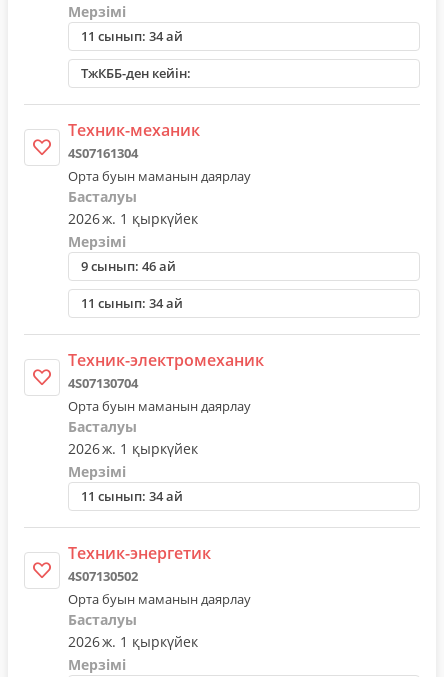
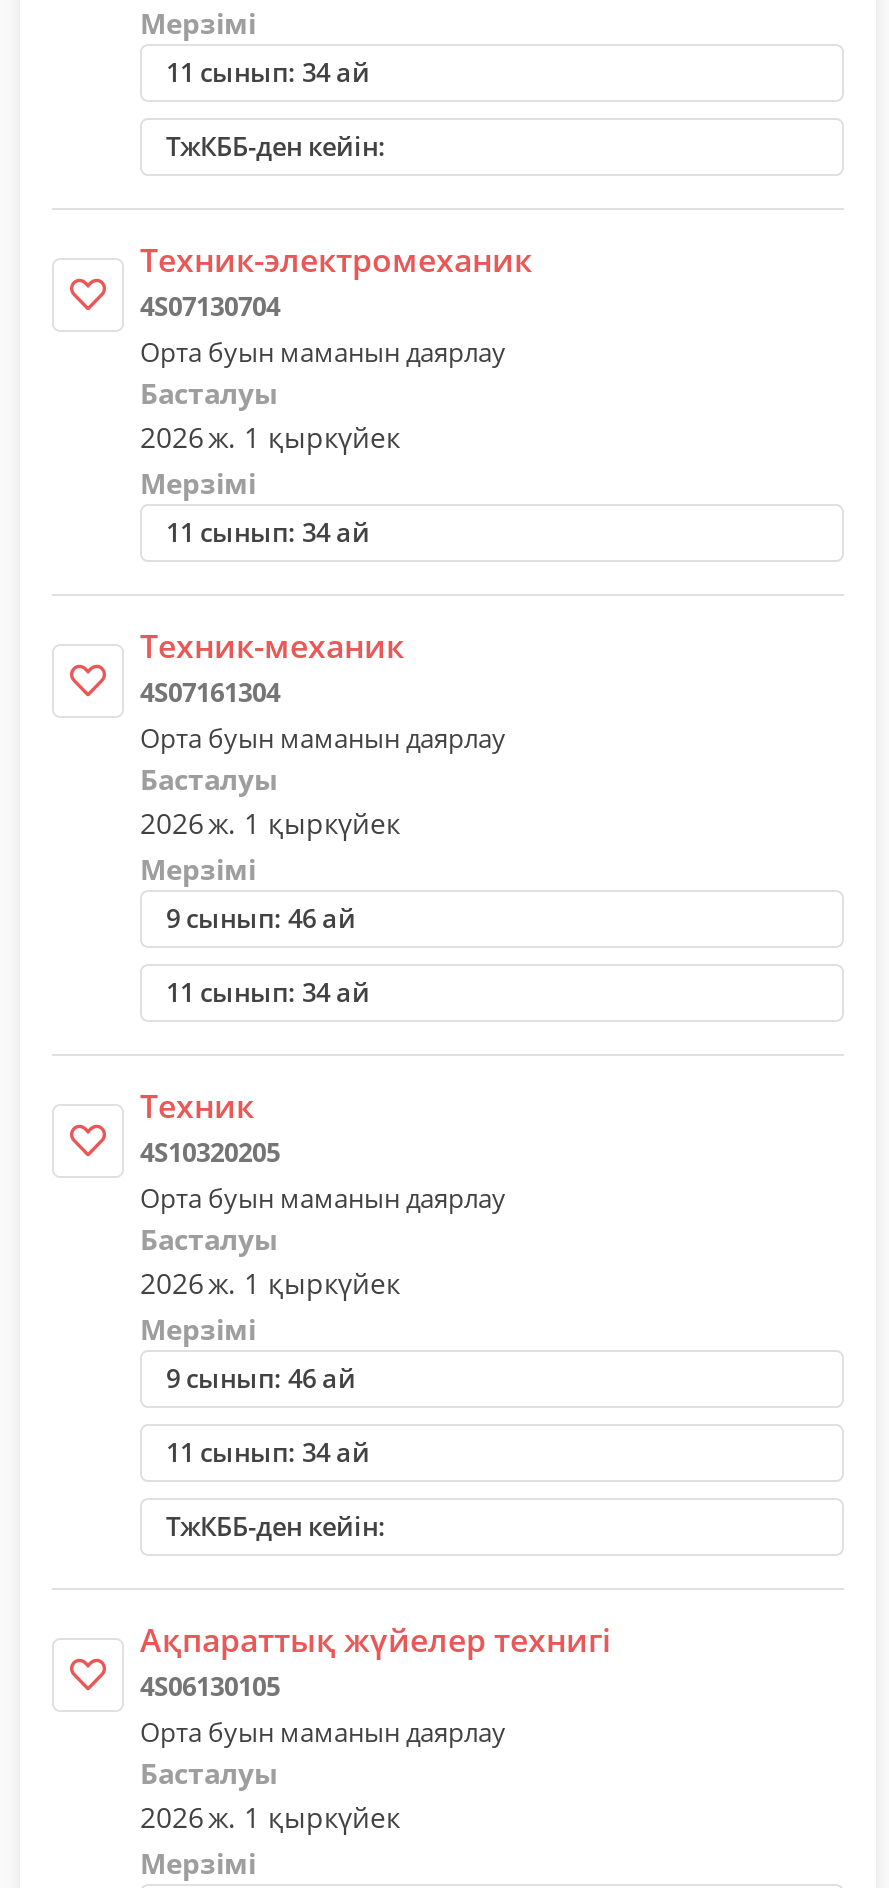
+ Орта буын маманын даярлау
+ Басталуы
+ 2026 ж. 1 қыркүйек
+ Мерзімі
+ 11 сынып: 34 ай

+ Техник
+ 4S10320205

moved up: Техник-электромеханик | 4S07130704

+ 9 сынып: 46 ай

- Техник-энергетик
- 4S07130502
+ ТжКББ-ден кейін:
+ Ақпараттық жүйелер технигі
+ 4S06130105
